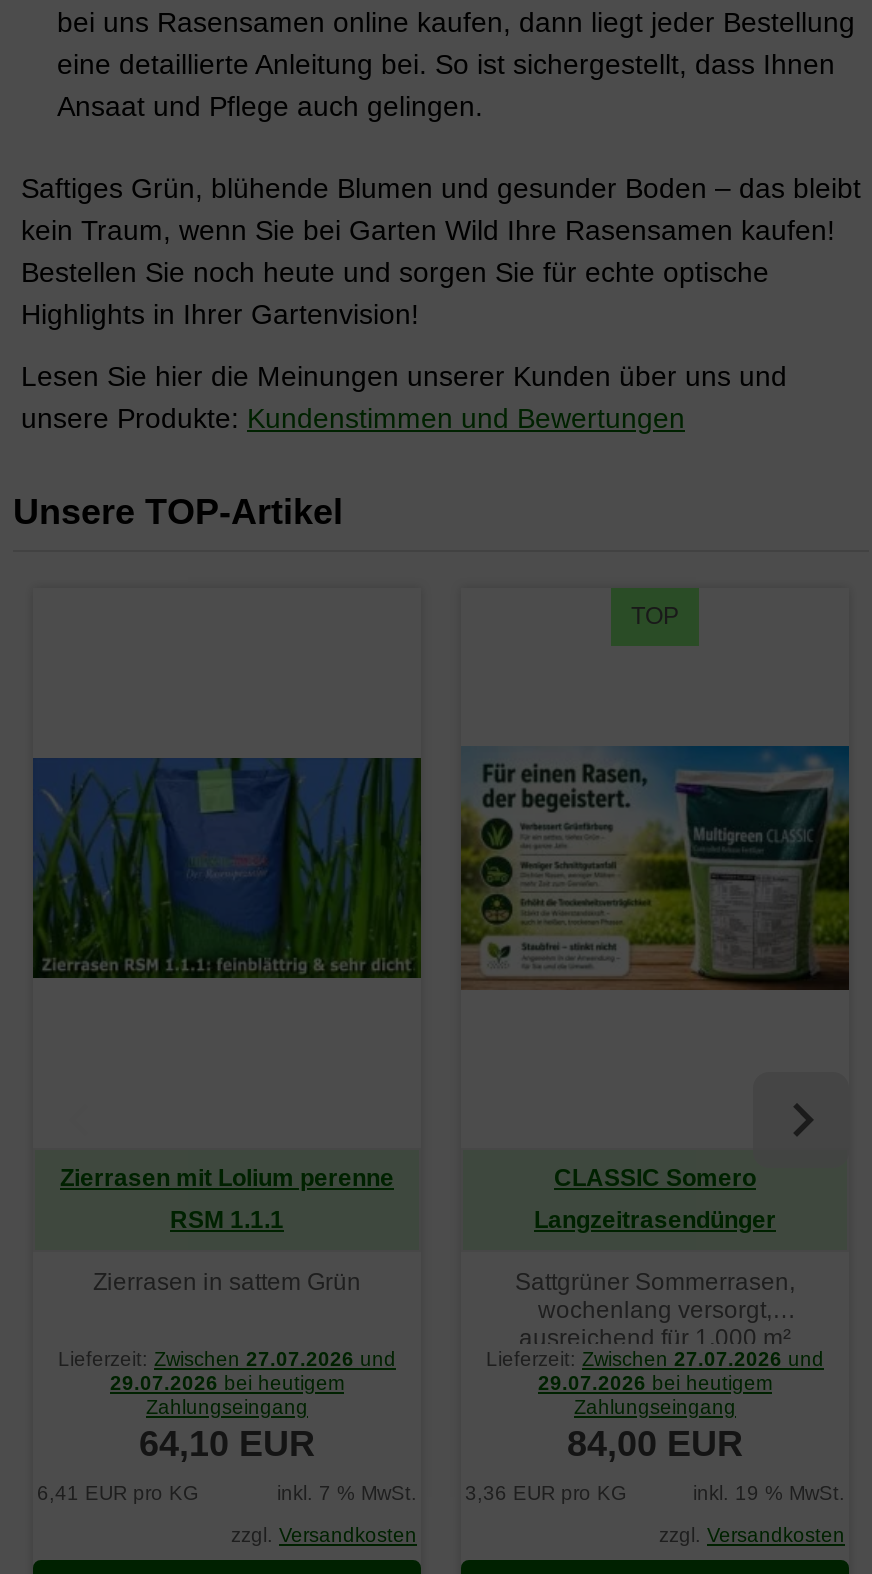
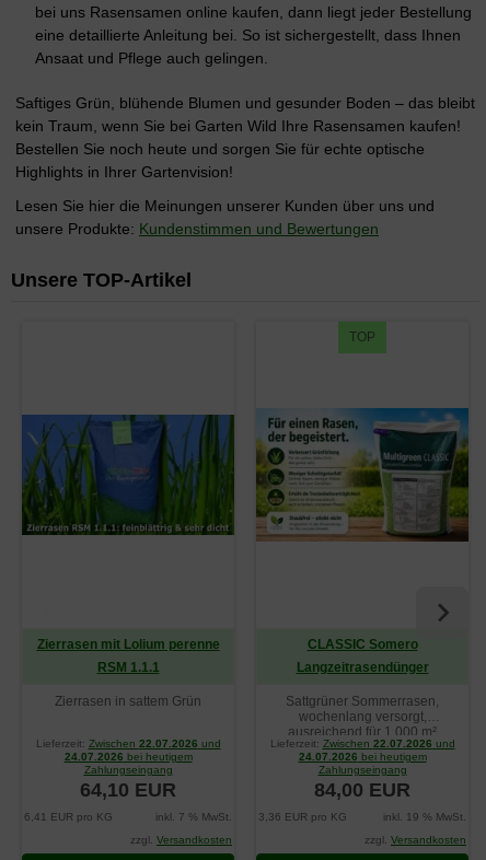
- Lieferzeit: Zwischen 27.07.2026 und
+ Lieferzeit: Zwischen 22.07.2026 und

- Lieferzeit: Zwischen 27.07.2026 und
+ Lieferzeit: Zwischen 22.07.2026 und

- 29.07.2026 bei heutigem
+ 24.07.2026 bei heutigem

- 29.07.2026 bei heutigem
+ 24.07.2026 bei heutigem
